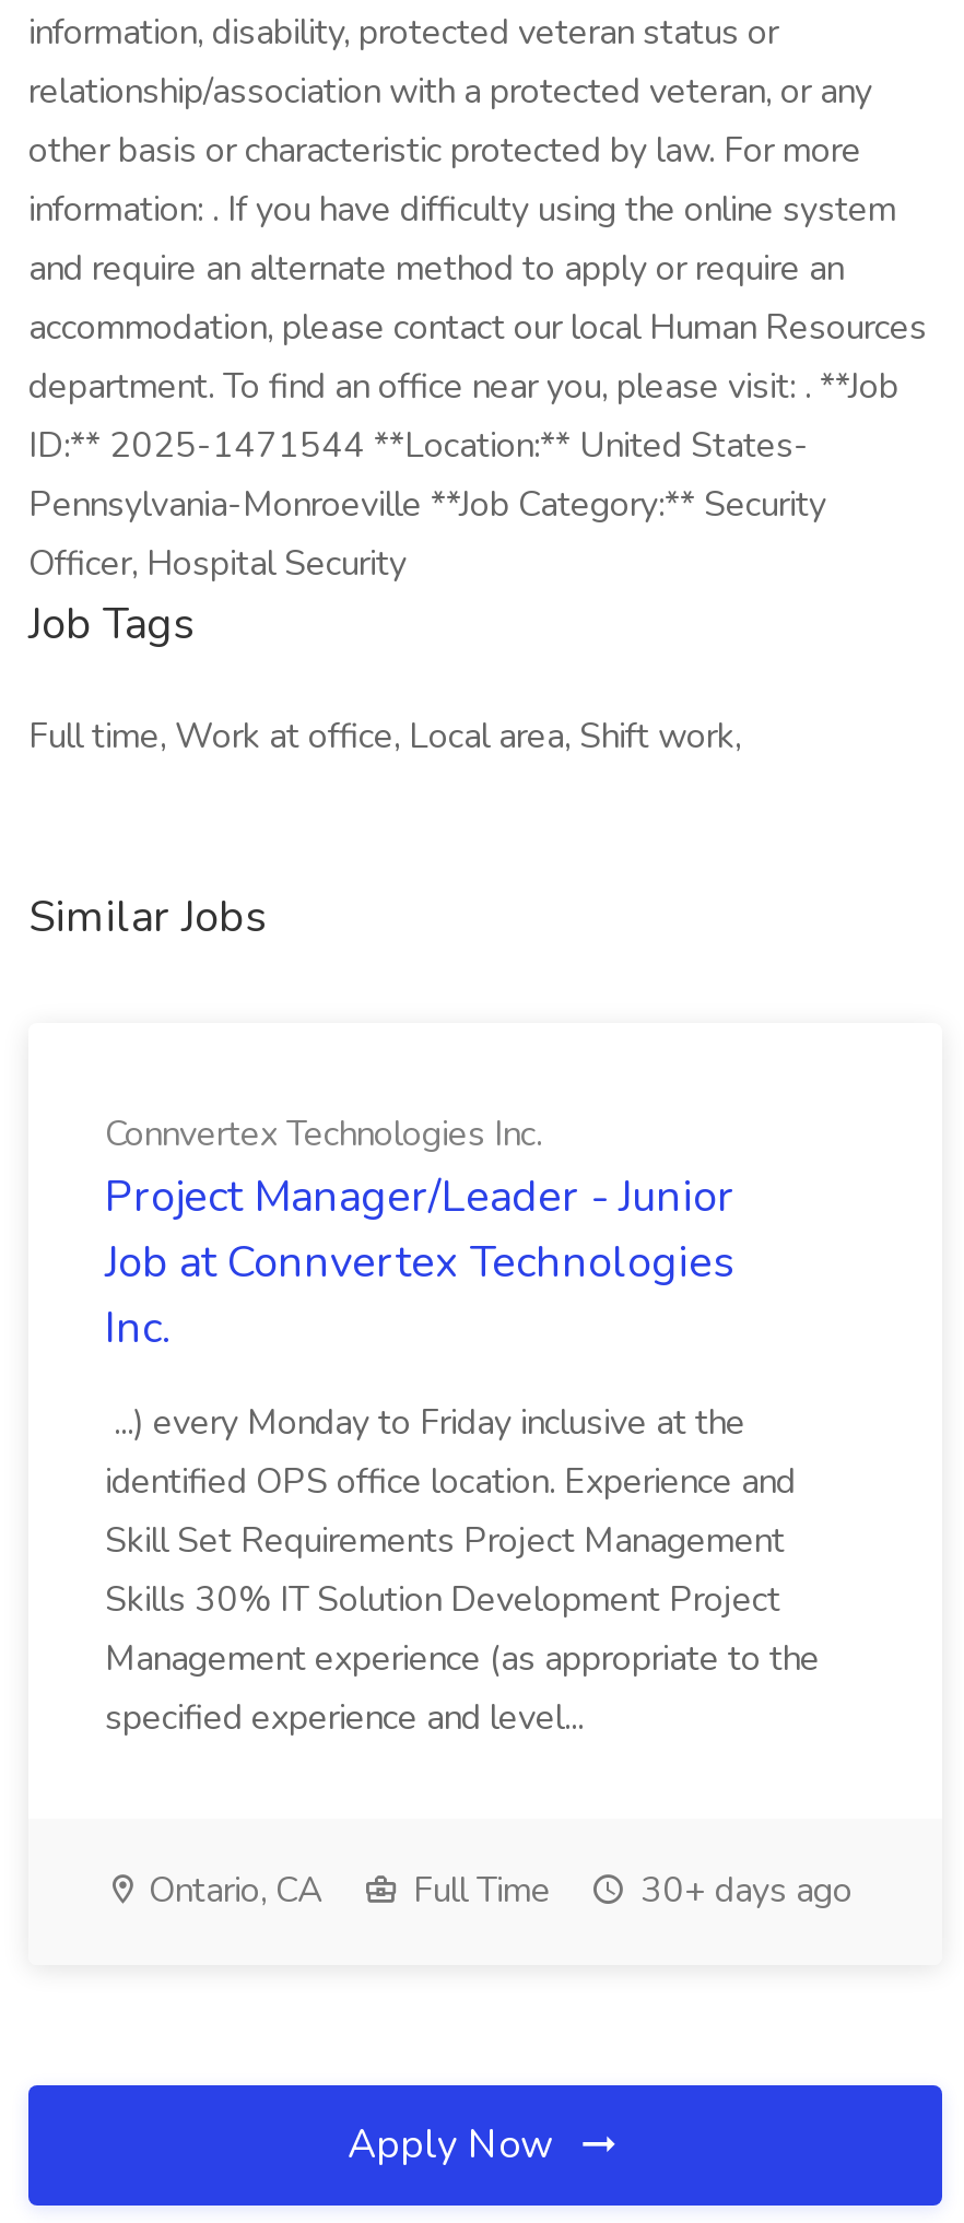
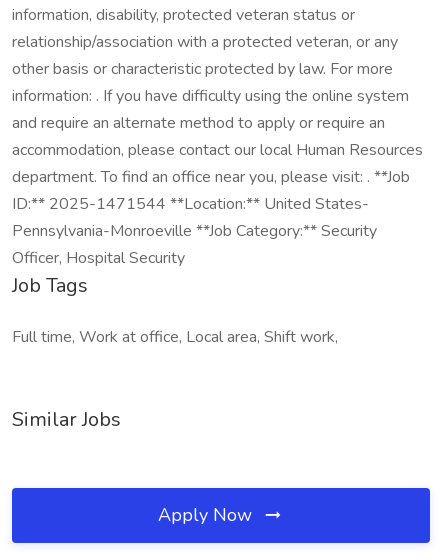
- Connvertex Technologies Inc.
- Project Manager/Leader - Junior
- Job at Connvertex Technologies
- Inc.
- ...) every Monday to Friday inclusive at the
- identified OPS office location. Experience and
- Skill Set Requirements Project Management
- Skills 30% IT Solution Development Project
- Management experience (as appropriate to the
- specified experience and level...

- Ontario, CA
- Full Time
- 30+ days ago
